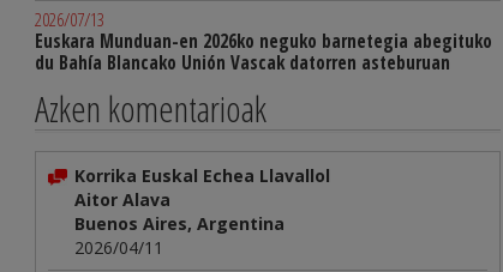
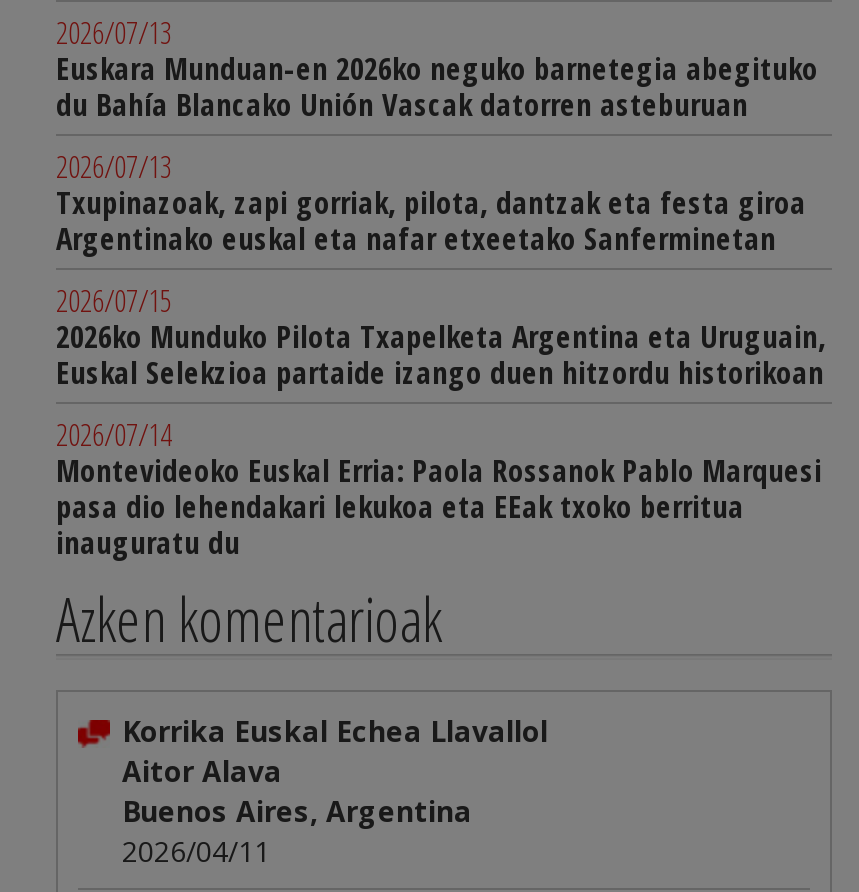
+ 2026/07/13
+ Txupinazoak, zapi gorriak, pilota, dantzak eta festa giroa
+ Argentinako euskal eta nafar etxeetako Sanferminetan
+ 2026/07/15
+ 2026ko Munduko Pilota Txapelketa Argentina eta Uruguain,
+ Euskal Selekzioa partaide izango duen hitzordu historikoan
+ 2026/07/14
+ Montevideoko Euskal Erria: Paola Rossanok Pablo Marquesi
+ pasa dio lehendakari lekukoa eta EEak txoko berritua
+ inauguratu du
